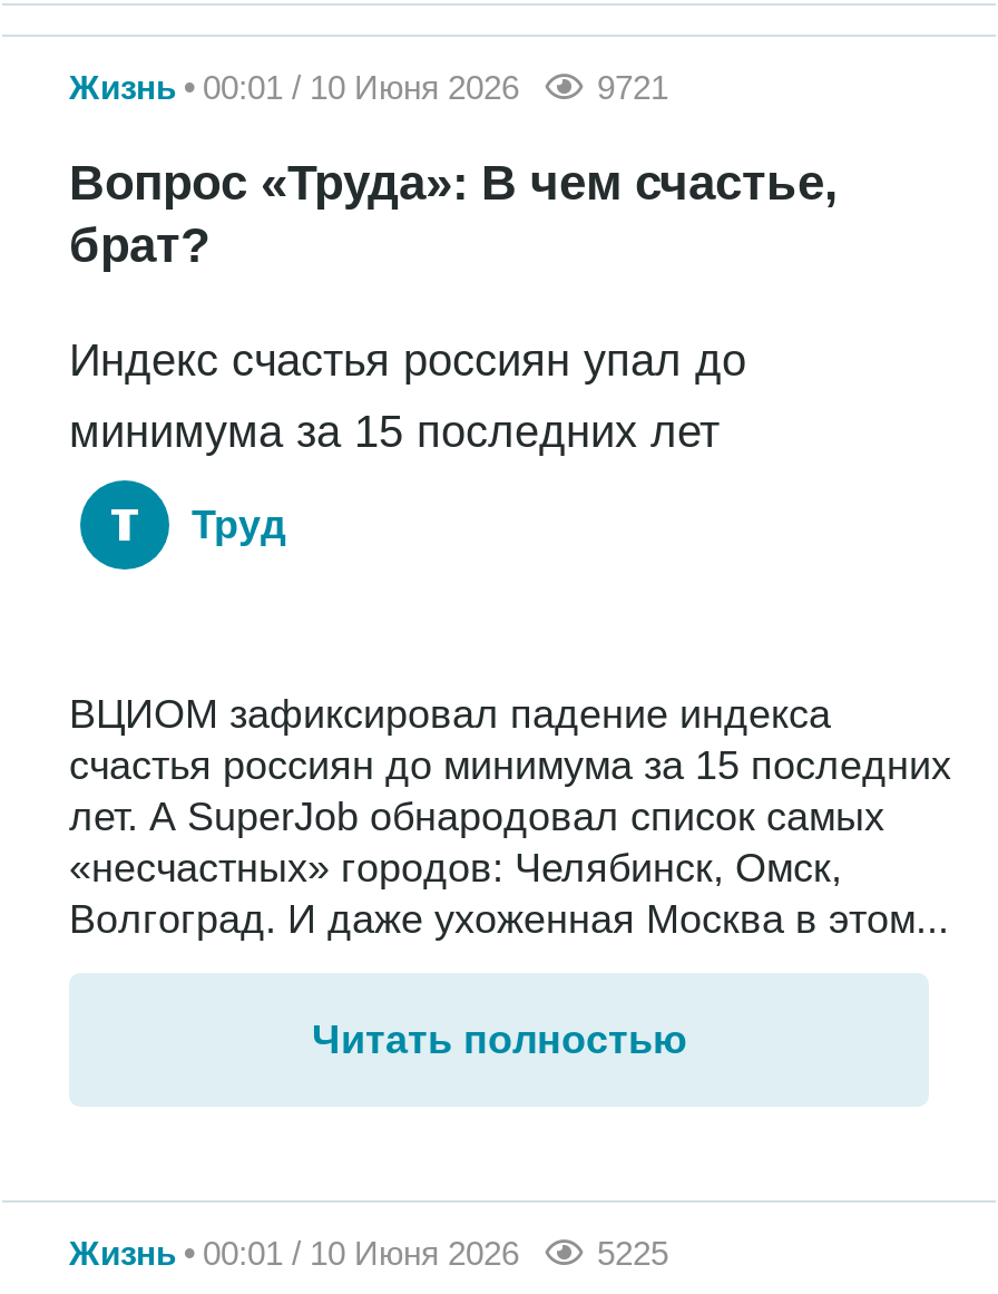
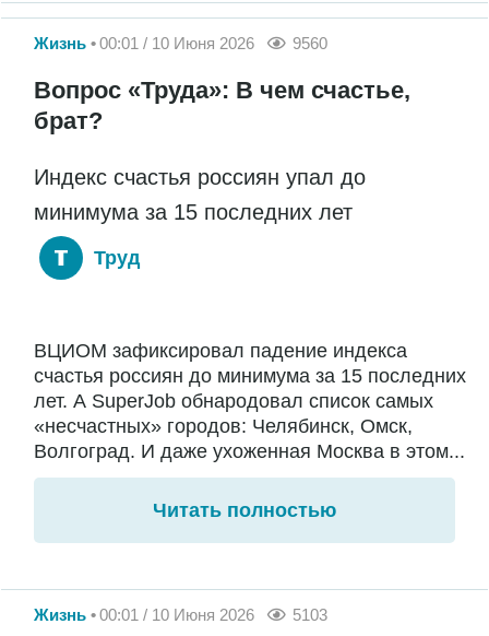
- 9721
+ 9560

- 5225
+ 5103
